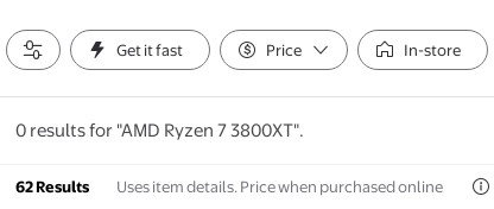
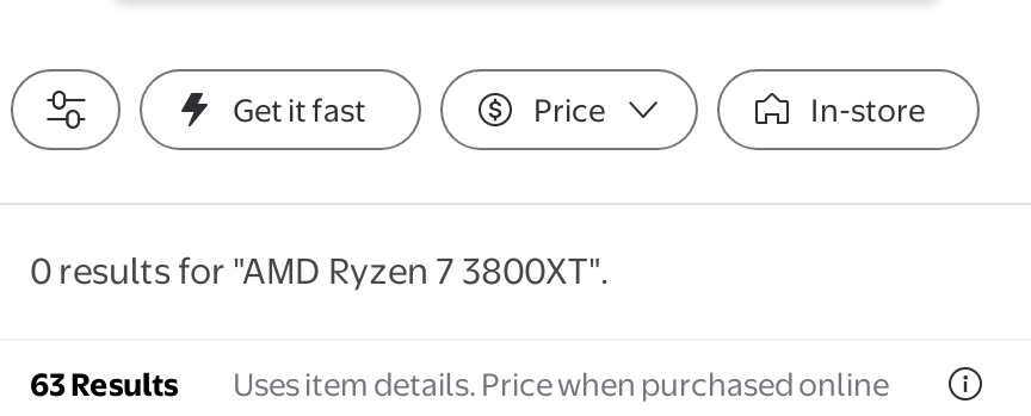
- 62 Results Uses item details. Price when purchased online
+ 63 Results Uses item details. Price when purchased online
